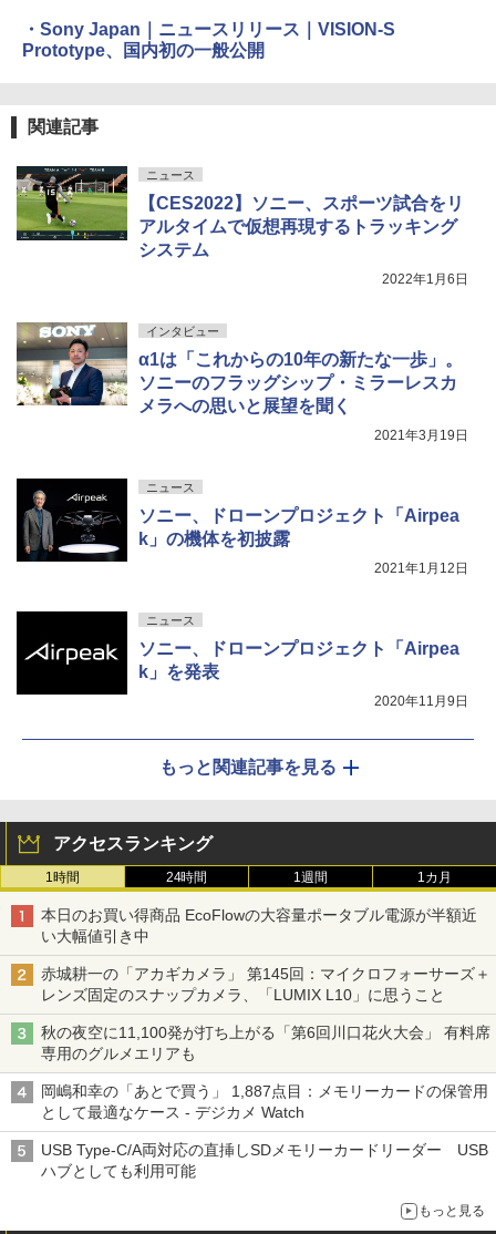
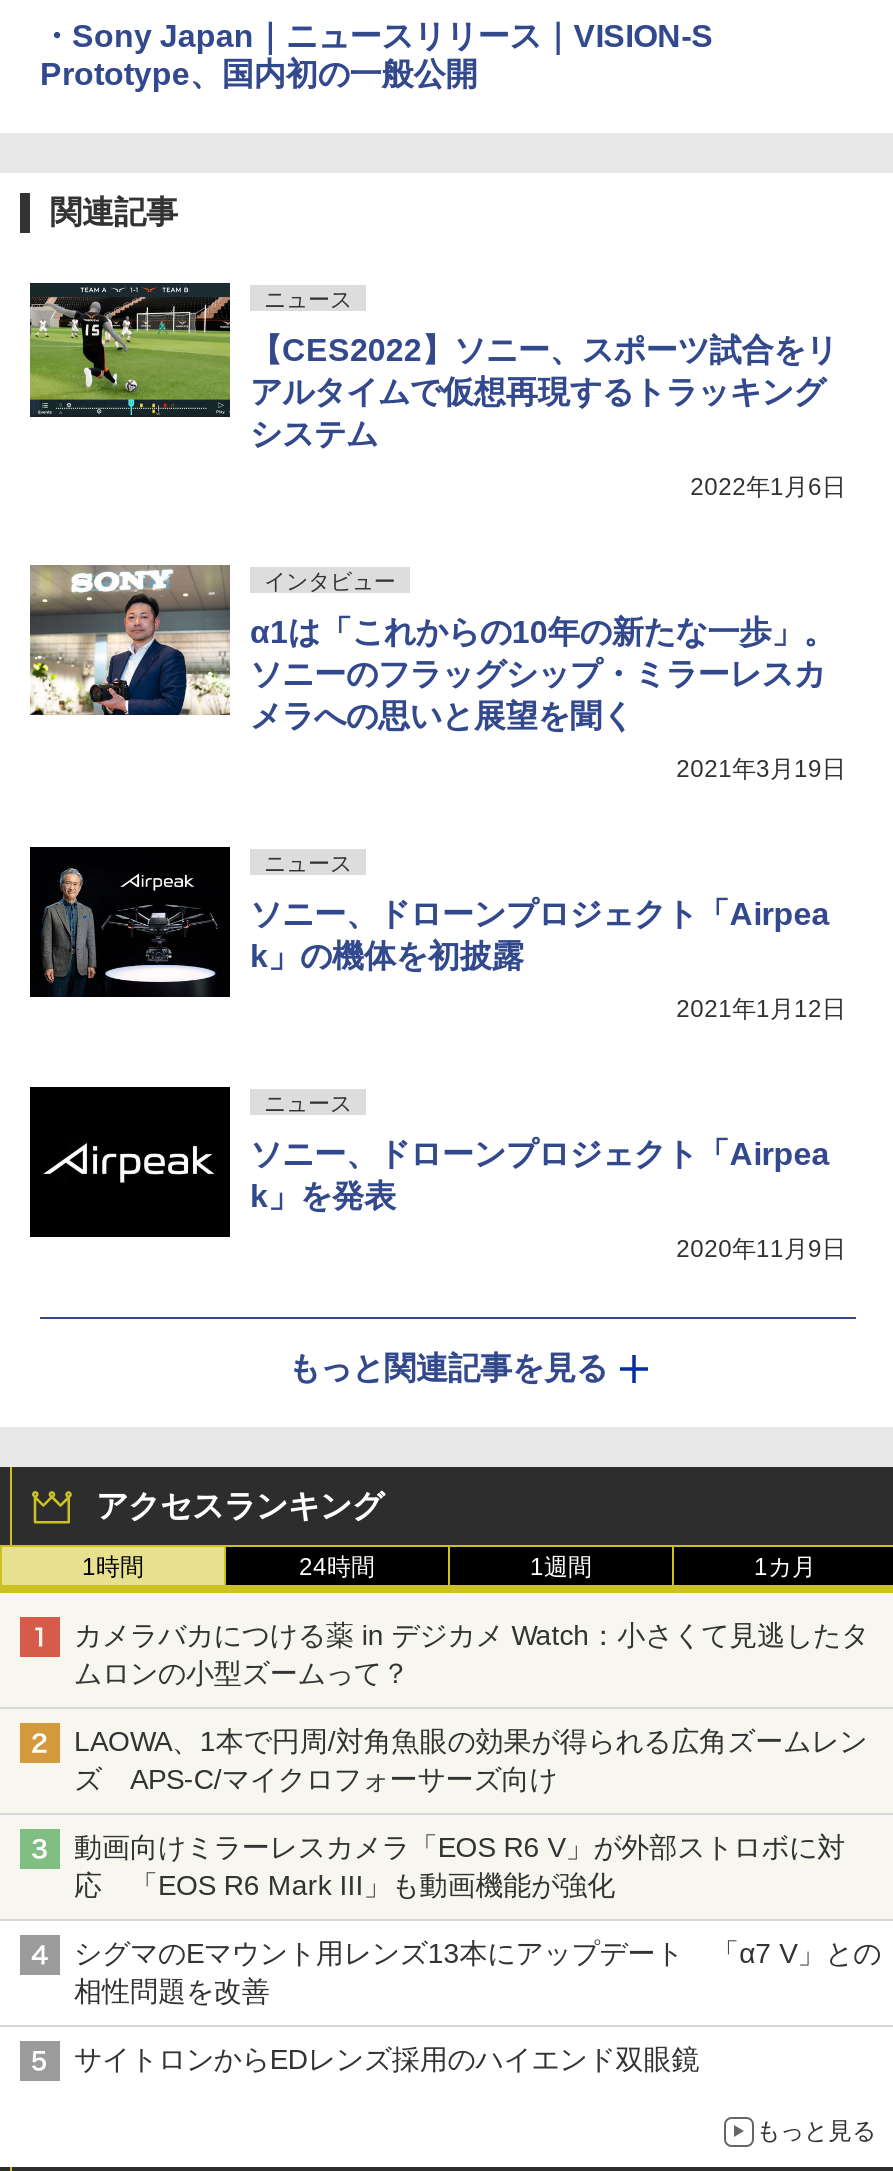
- 本日のお買い得商品 EcoFlowの大容量ポータブル電源が半額近
- い大幅値引き中
+ カメラバカにつける薬 in デジカメ Watch：小さくて見逃したタ
+ ムロンの小型ズームって？

- 赤城耕一の「アカギカメラ」 第145回：マイクロフォーサーズ＋
- レンズ固定のスナップカメラ、「LUMIX L10」に思うこと
+ LAOWA、1本で円周/対角魚眼の効果が得られる広角ズームレン
+ ズ APS-C/マイクロフォーサーズ向け

- 秋の夜空に11,100発が打ち上がる「第6回川口花火大会」 有料席
- 専用のグルメエリアも
+ 動画向けミラーレスカメラ「EOS R6 V」が外部ストロボに対
+ 応 「EOS R6 Mark III」も動画機能が強化

- 岡嶋和幸の「あとで買う」 1,887点目：メモリーカードの保管用
- として最適なケース - デジカメ Watch
+ シグマのEマウント用レンズ13本にアップデート 「α7 V」との
+ 相性問題を改善

- USB Type-C/A両対応の直挿しSDメモリーカードリーダー USB
- ハブとしても利用可能
+ サイトロンからEDレンズ採用のハイエンド双眼鏡
